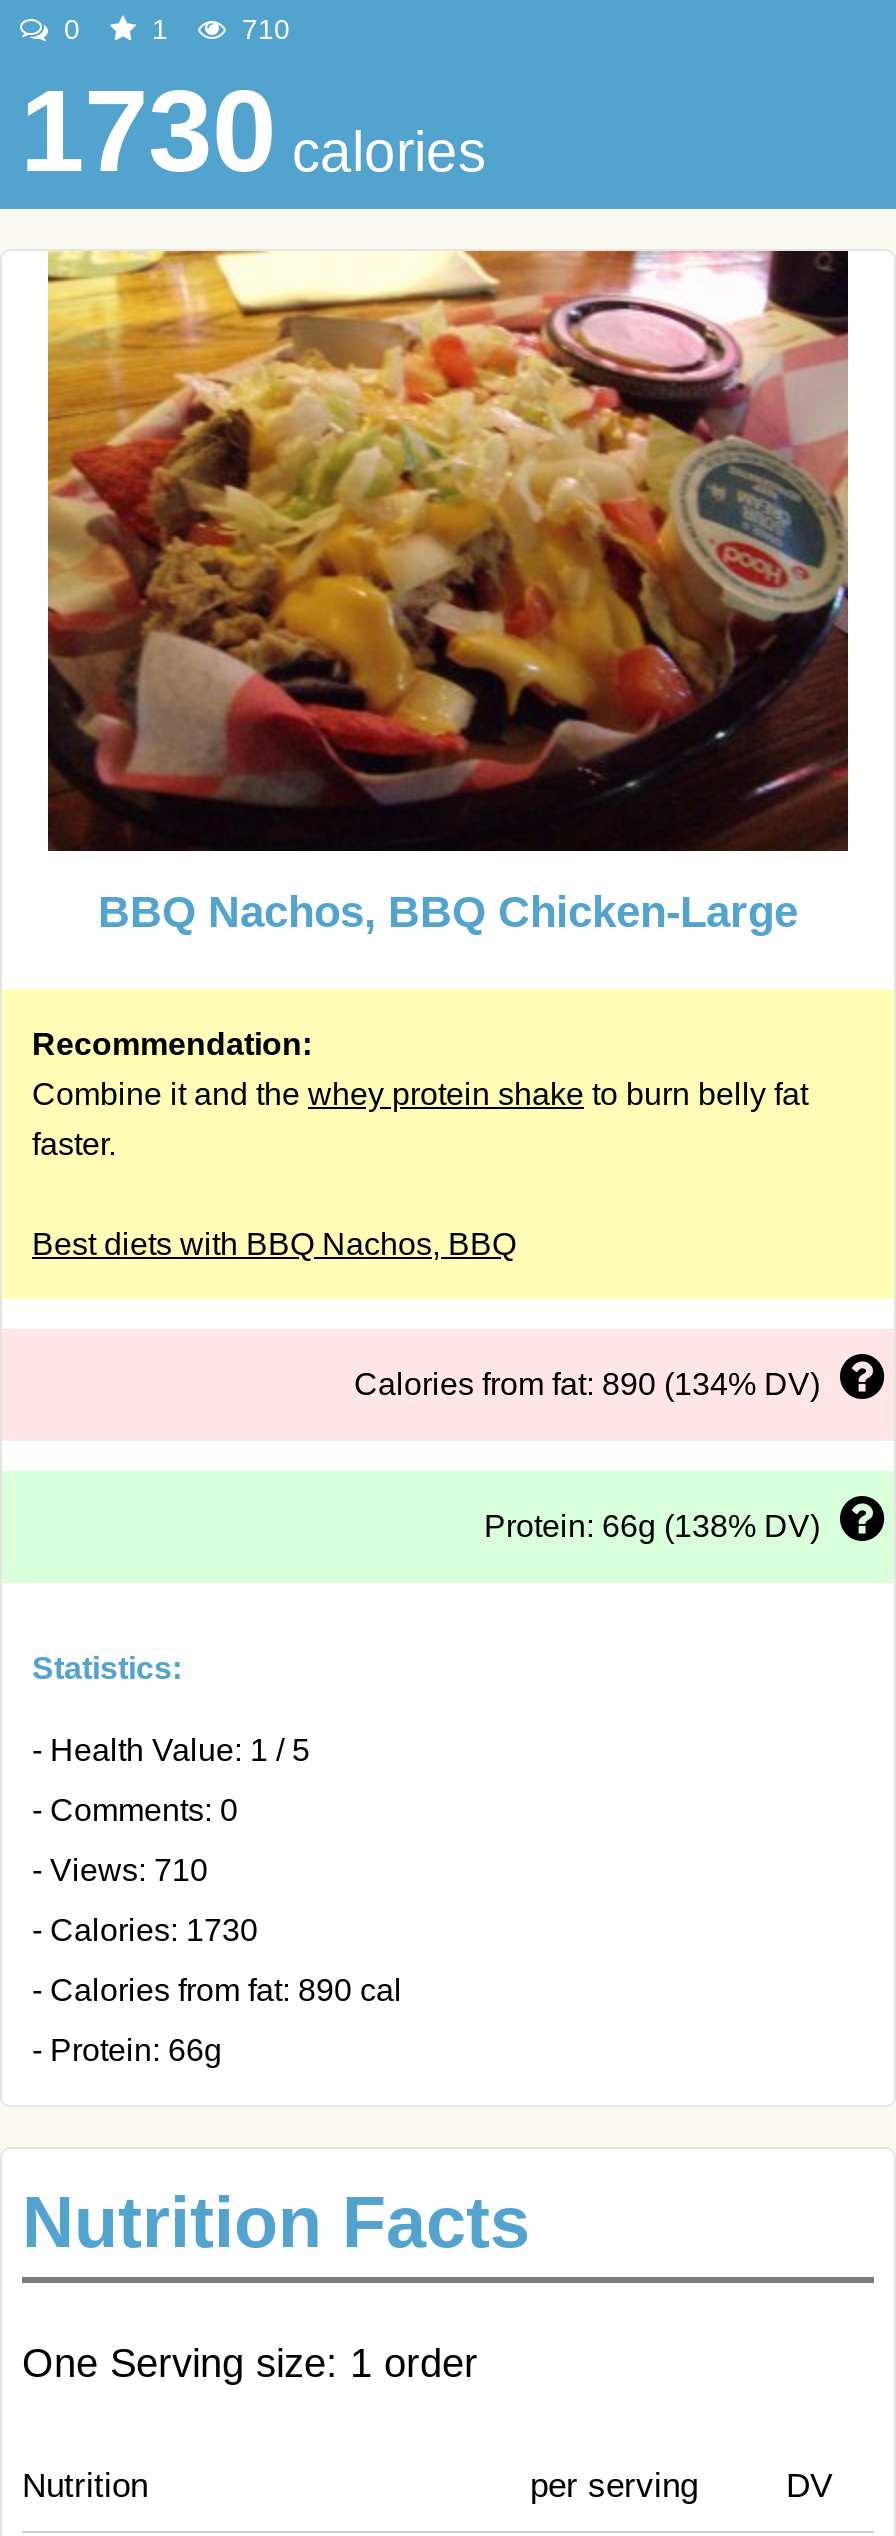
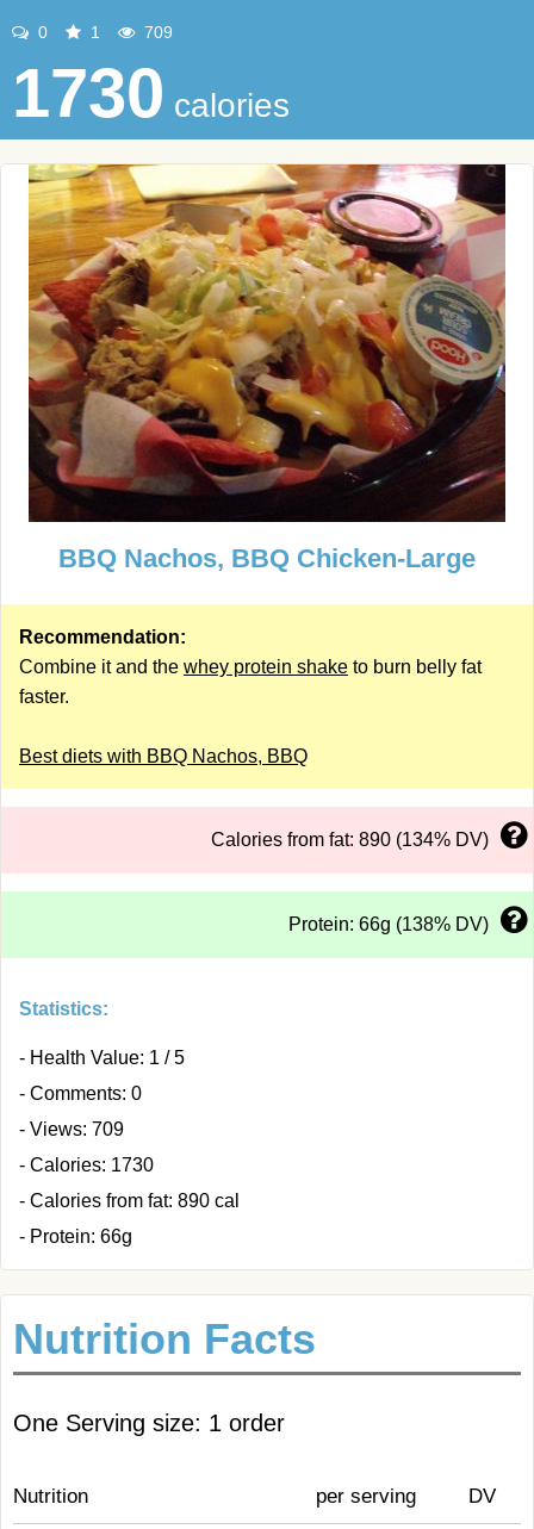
- 710
+ 709

- - Views: 710
+ - Views: 709
